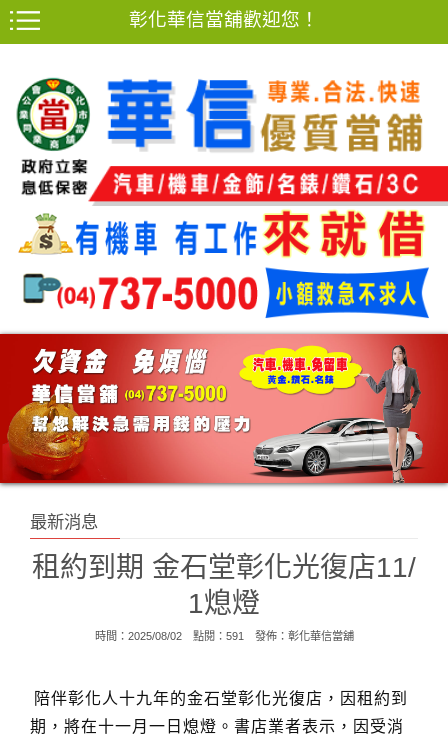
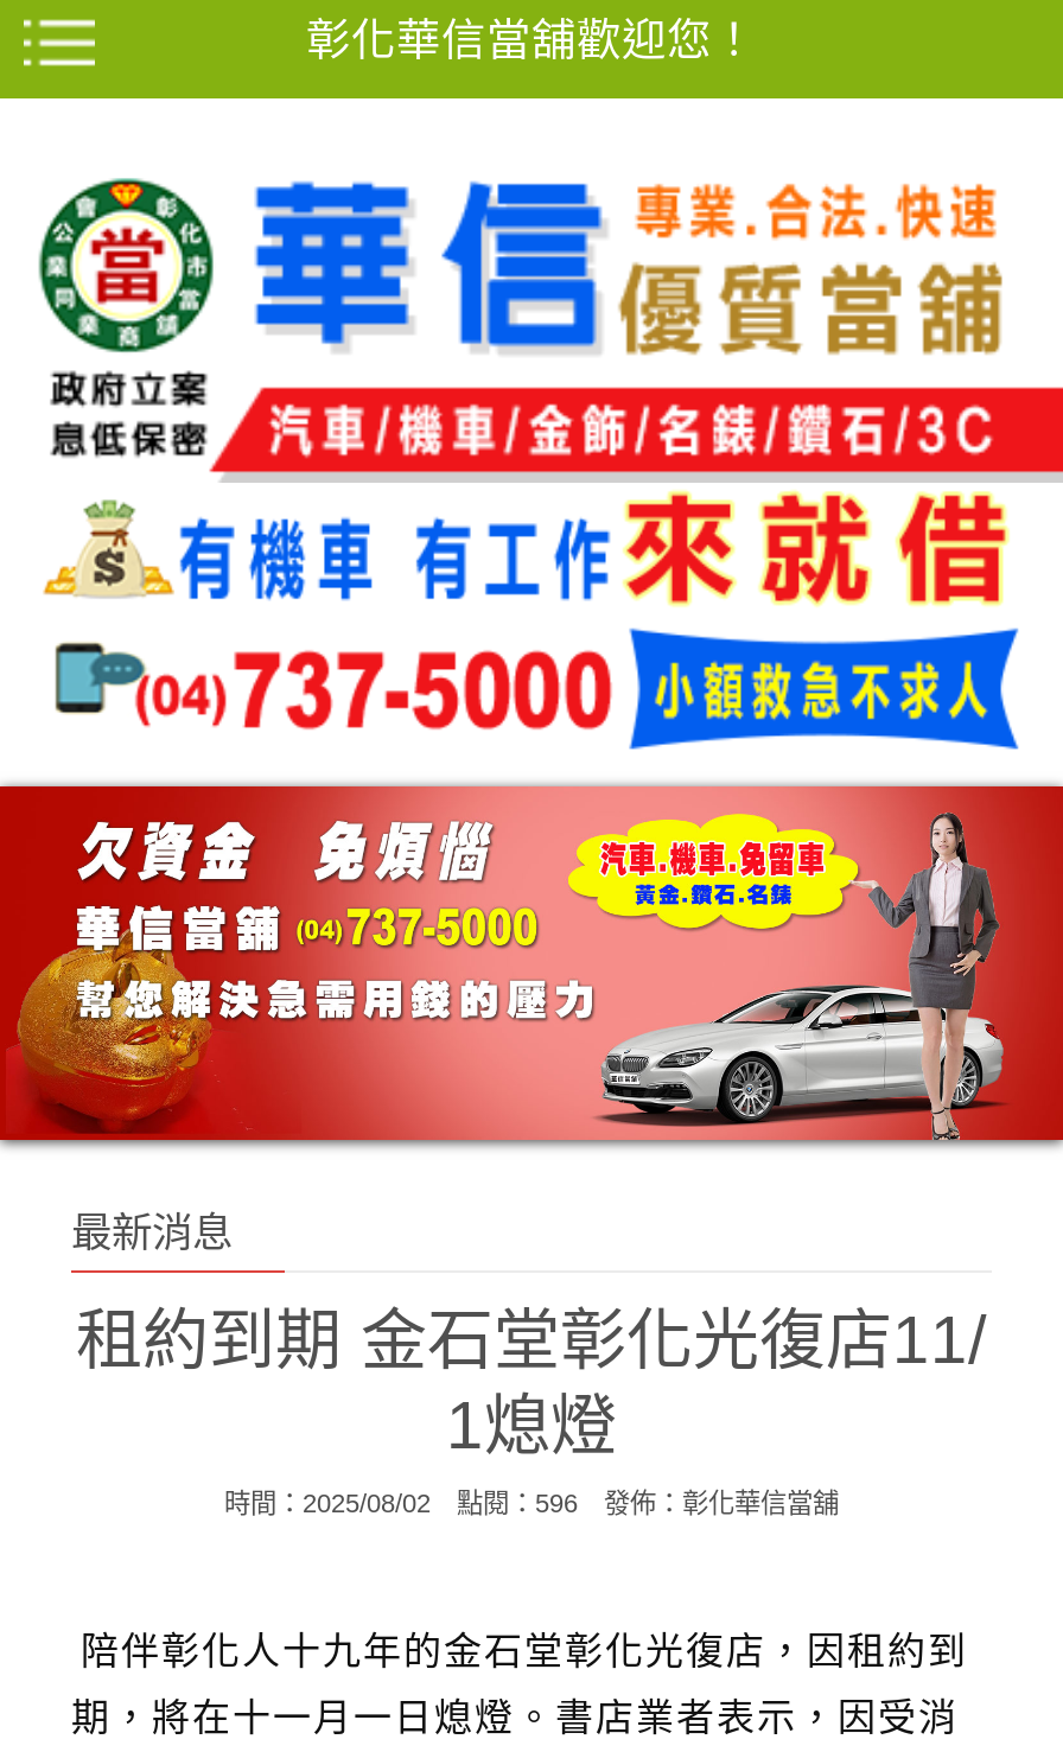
- 時間：2025/08/02 點閱：591 發佈：彰化華信當舖
+ 時間：2025/08/02 點閱：596 發佈：彰化華信當舖
